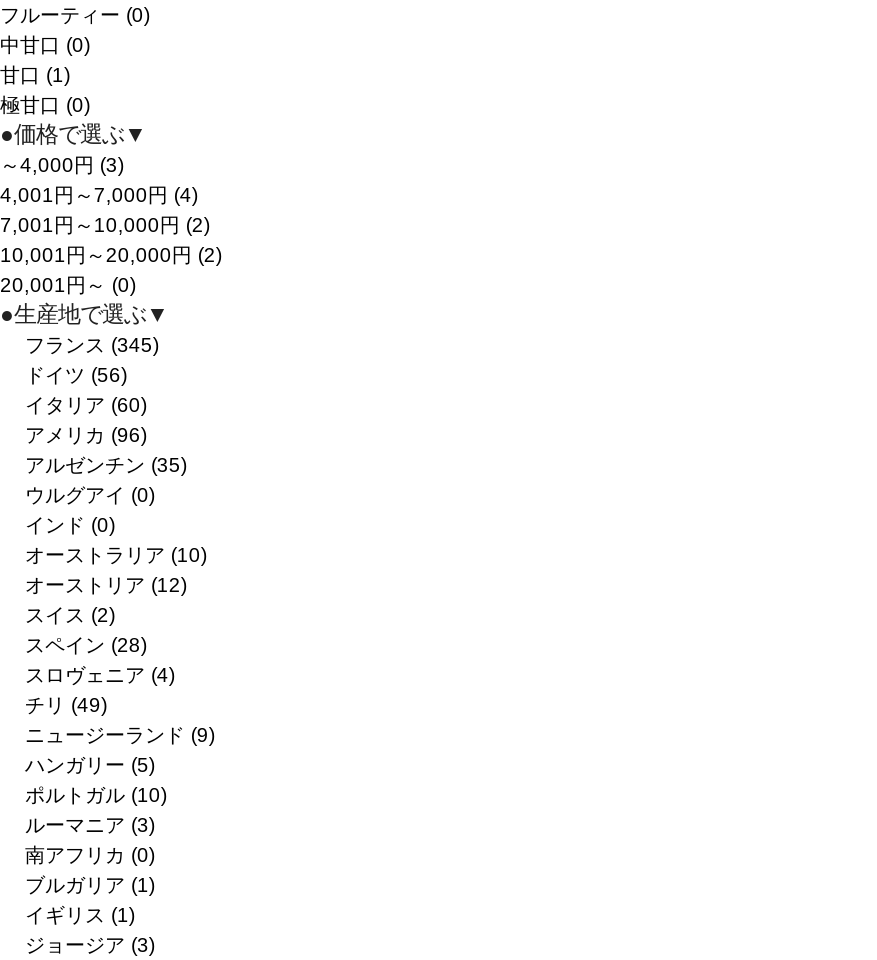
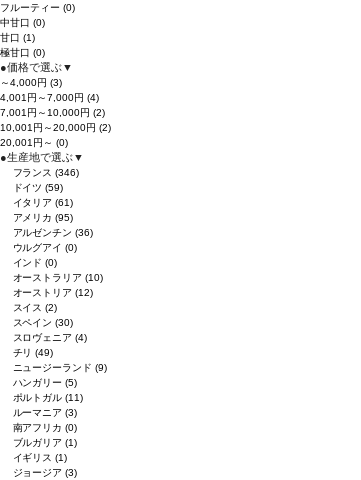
- フランス(345)
+ フランス(346)

- ドイツ(56)
+ ドイツ(59)

- イタリア(60)
+ イタリア(61)

- アメリカ(96)
+ アメリカ(95)

- アルゼンチン(35)
+ アルゼンチン(36)

- スペイン(28)
+ スペイン(30)

- ポルトガル(10)
+ ポルトガル(11)
